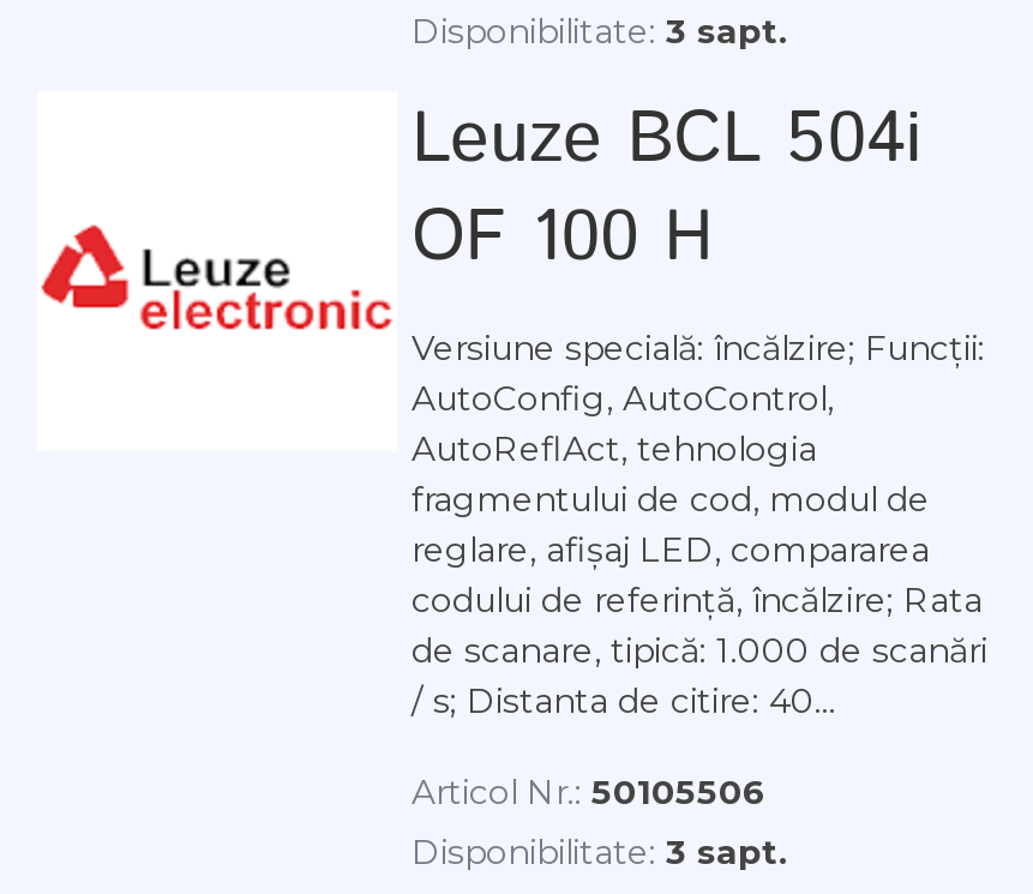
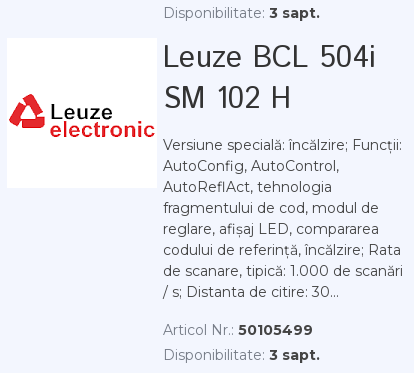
- OF 100 H
+ SM 102 H

- / s; Distanta de citire: 40...
+ / s; Distanta de citire: 30...

- Articol Nr.: 50105506
+ Articol Nr.: 50105499
